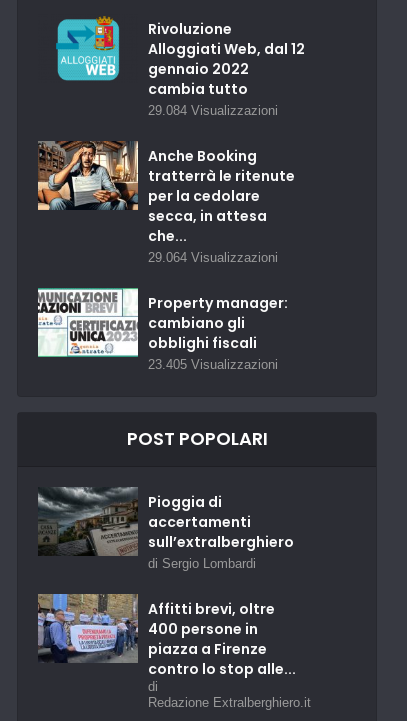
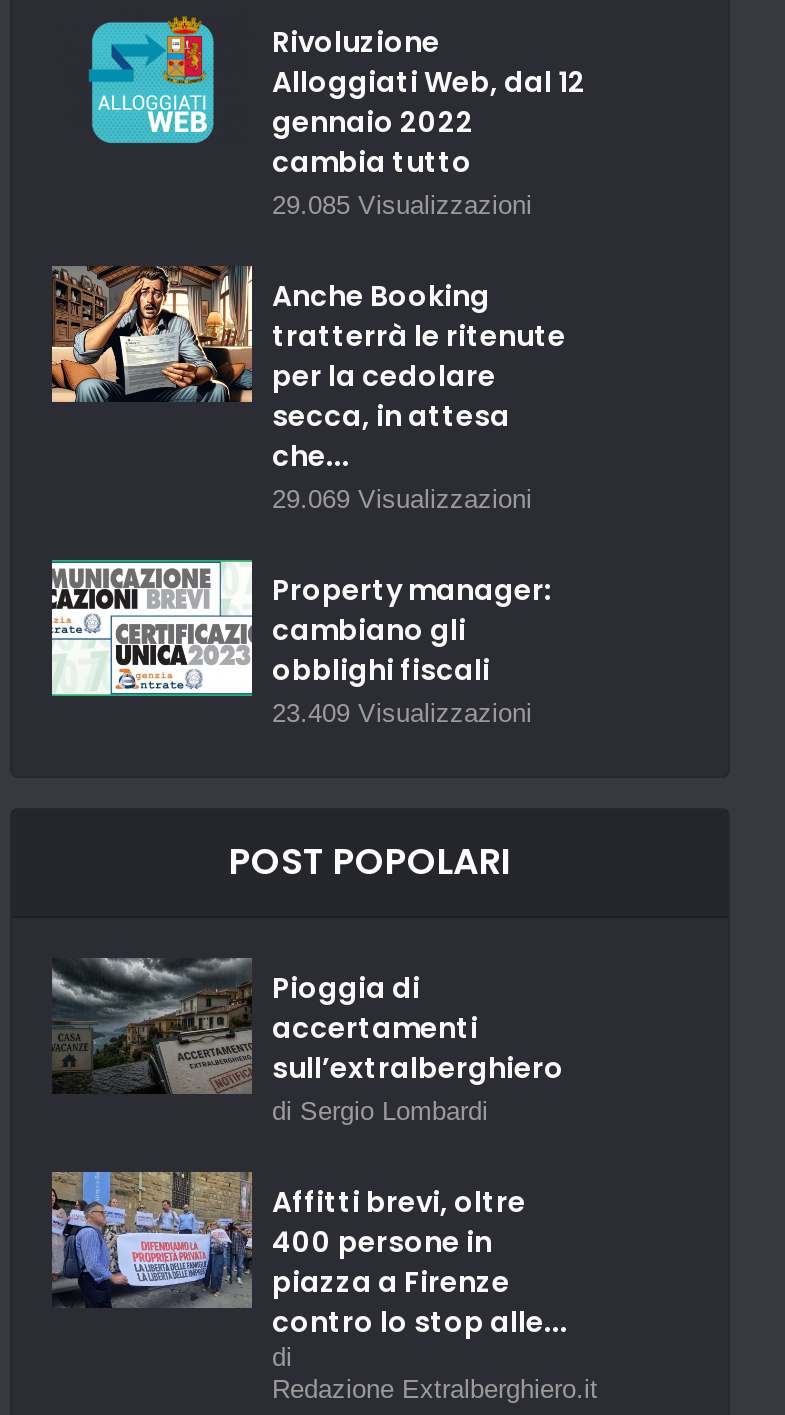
- 29.084 Visualizzazioni
+ 29.085 Visualizzazioni

- 29.064 Visualizzazioni
+ 29.069 Visualizzazioni

- 23.405 Visualizzazioni
+ 23.409 Visualizzazioni
